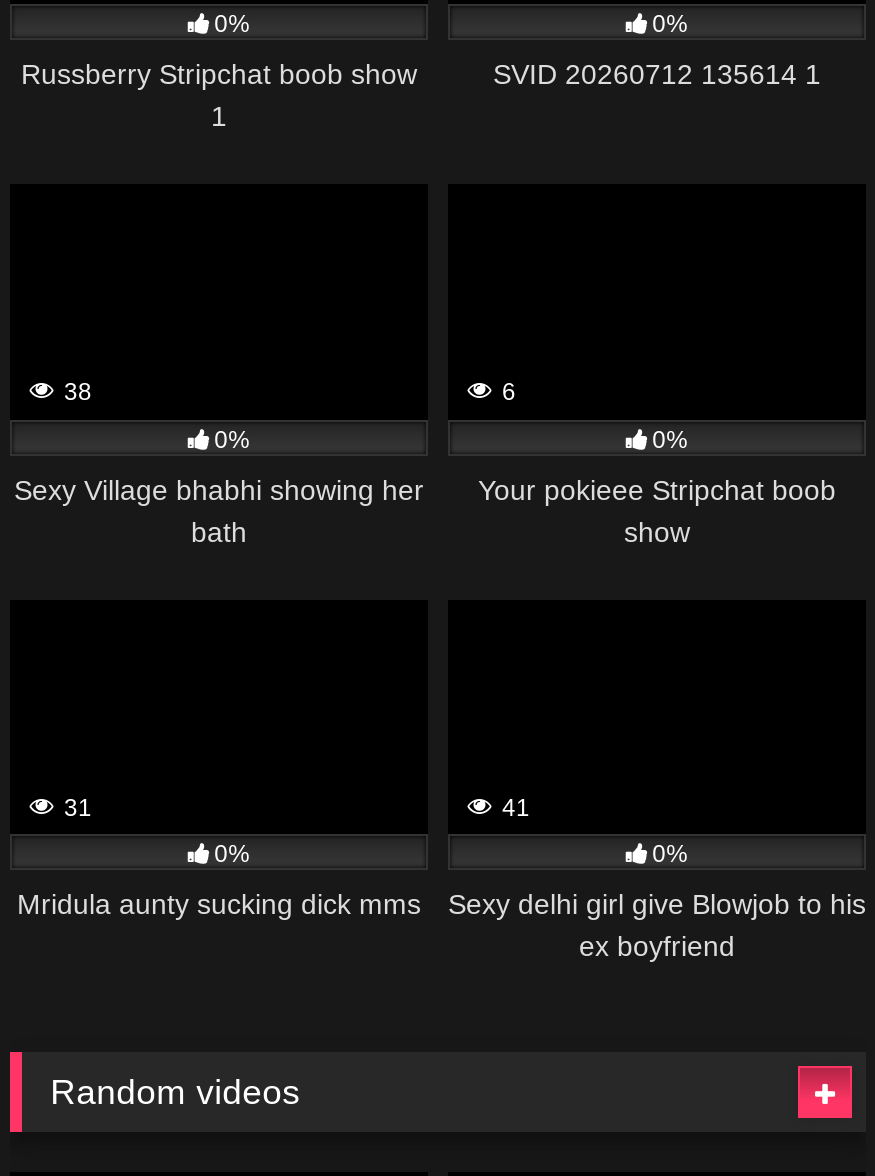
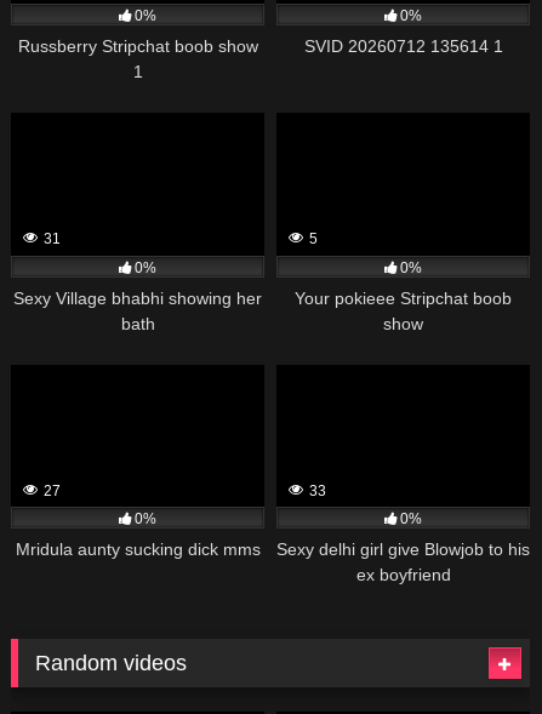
- 38
+ 31

- 6
+ 5

- 31
+ 27

- 41
+ 33
